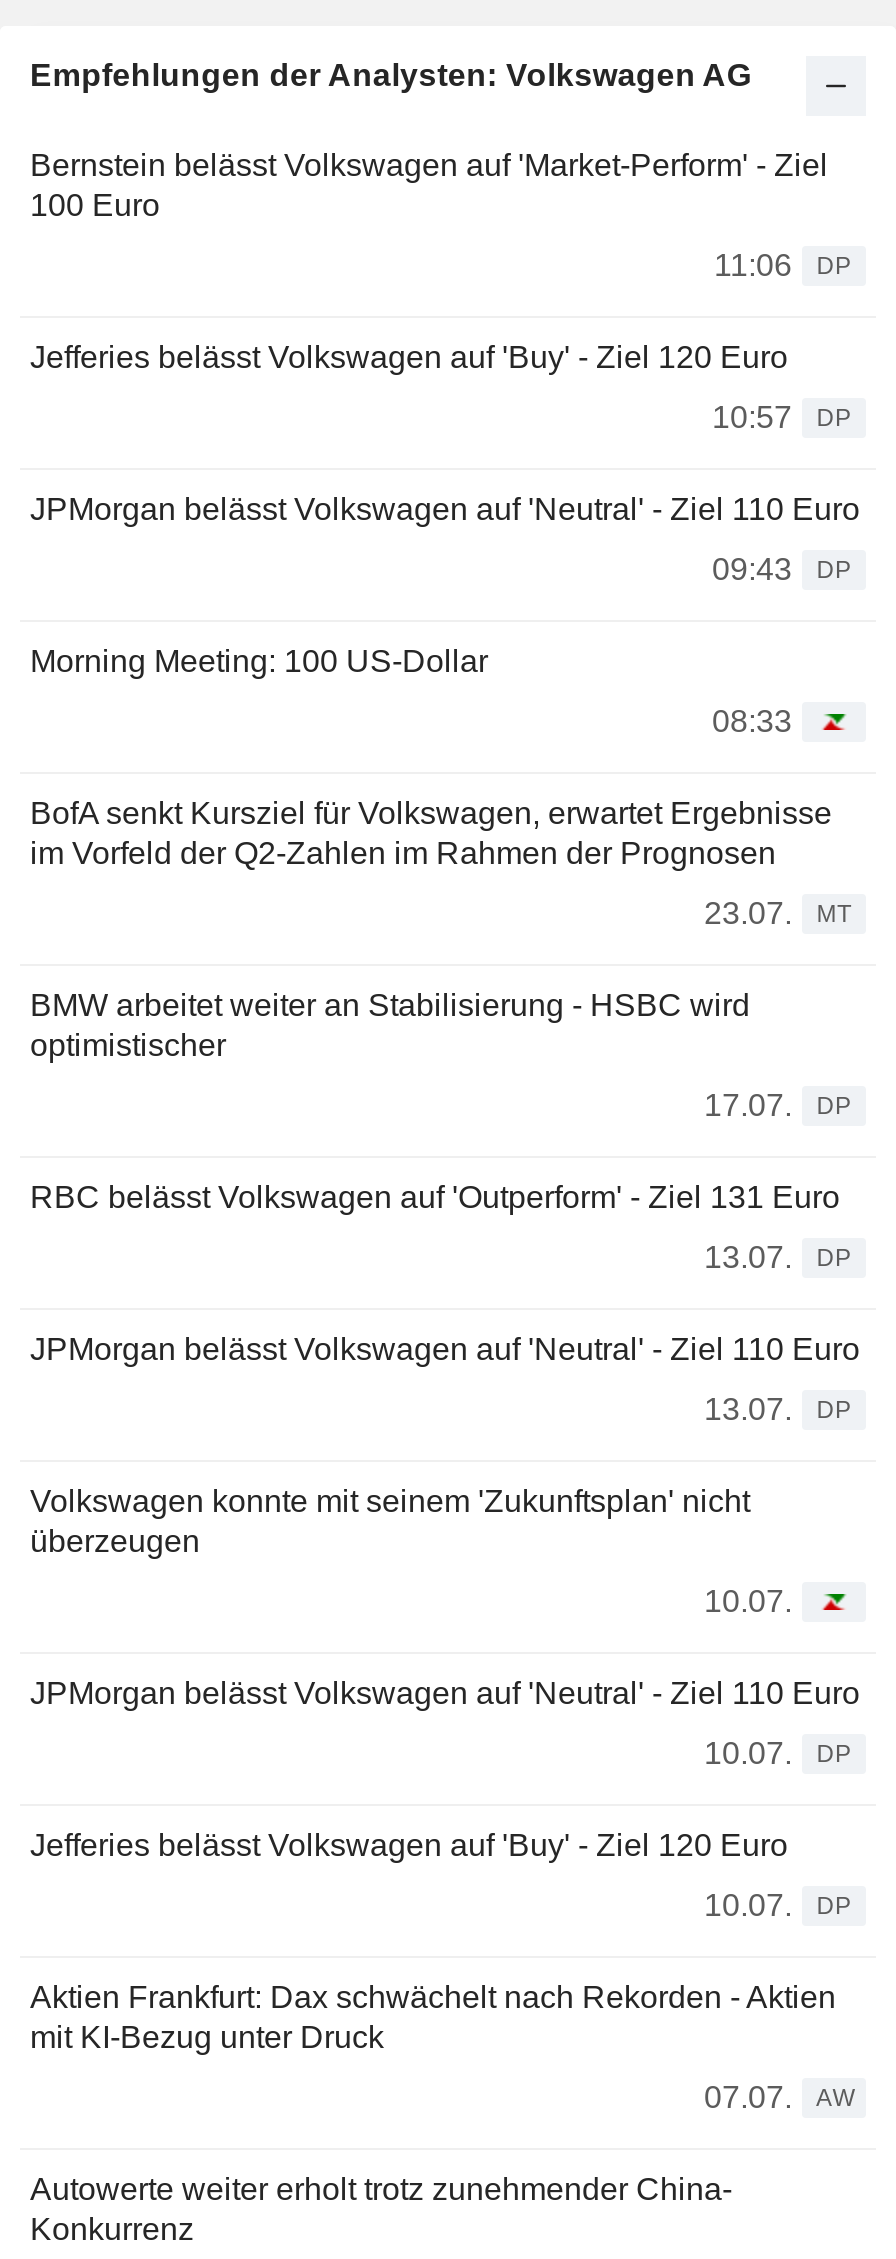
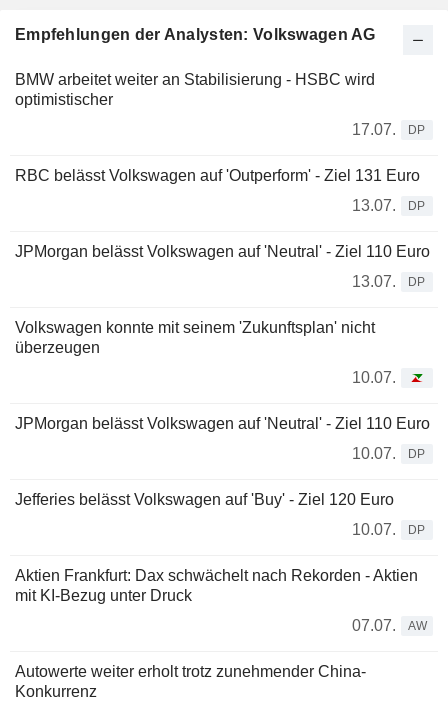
- Bernstein belässt Volkswagen auf 'Market-Perform' - Ziel
- 100 Euro
- 11:06
- DP
- Jefferies belässt Volkswagen auf 'Buy' - Ziel 120 Euro
- 10:57
- DP
- JPMorgan belässt Volkswagen auf 'Neutral' - Ziel 110 Euro
- 09:43
- DP
- Morning Meeting: 100 US-Dollar
- 08:33
- BofA senkt Kursziel für Volkswagen, erwartet Ergebnisse
- im Vorfeld der Q2-Zahlen im Rahmen der Prognosen
- 23.07.
- MT
